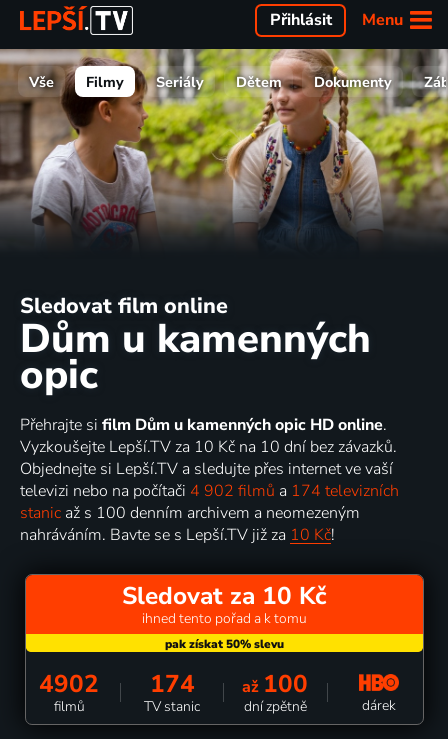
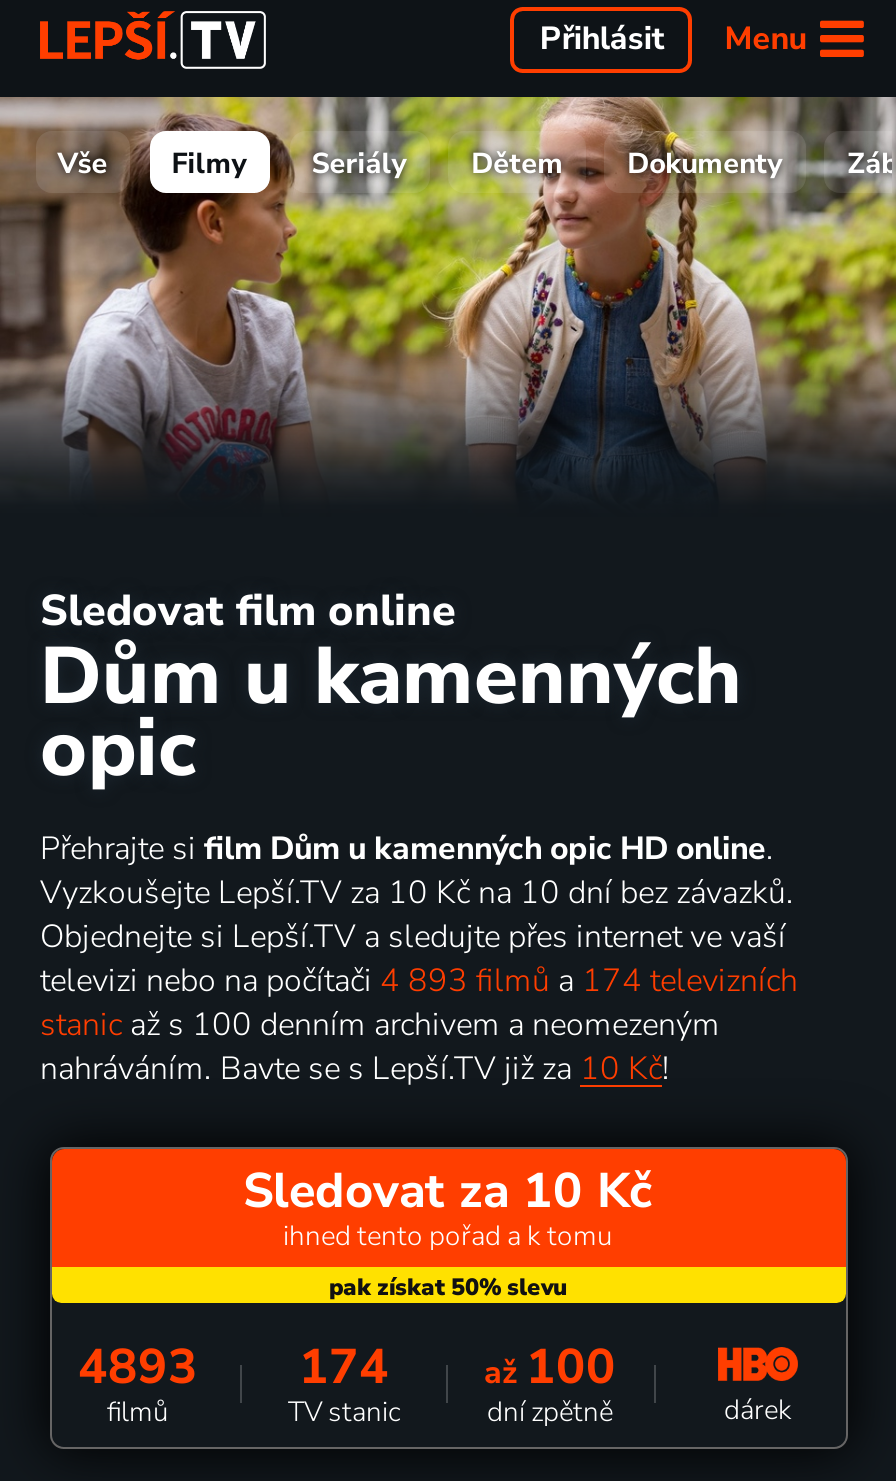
- televizi nebo na počítači 4 902 filmů a 174 televizních
+ televizi nebo na počítači 4 893 filmů a 174 televizních

- 4902 174 až 100
+ 4893 174 až 100
